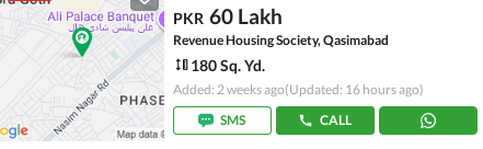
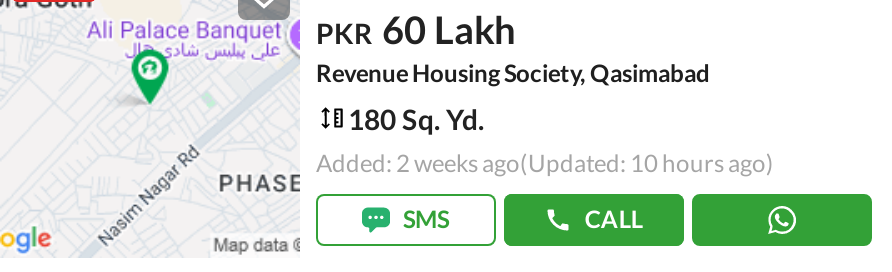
- Added: 2 weeks ago(Updated: 16 hours ago)
+ Added: 2 weeks ago(Updated: 10 hours ago)
